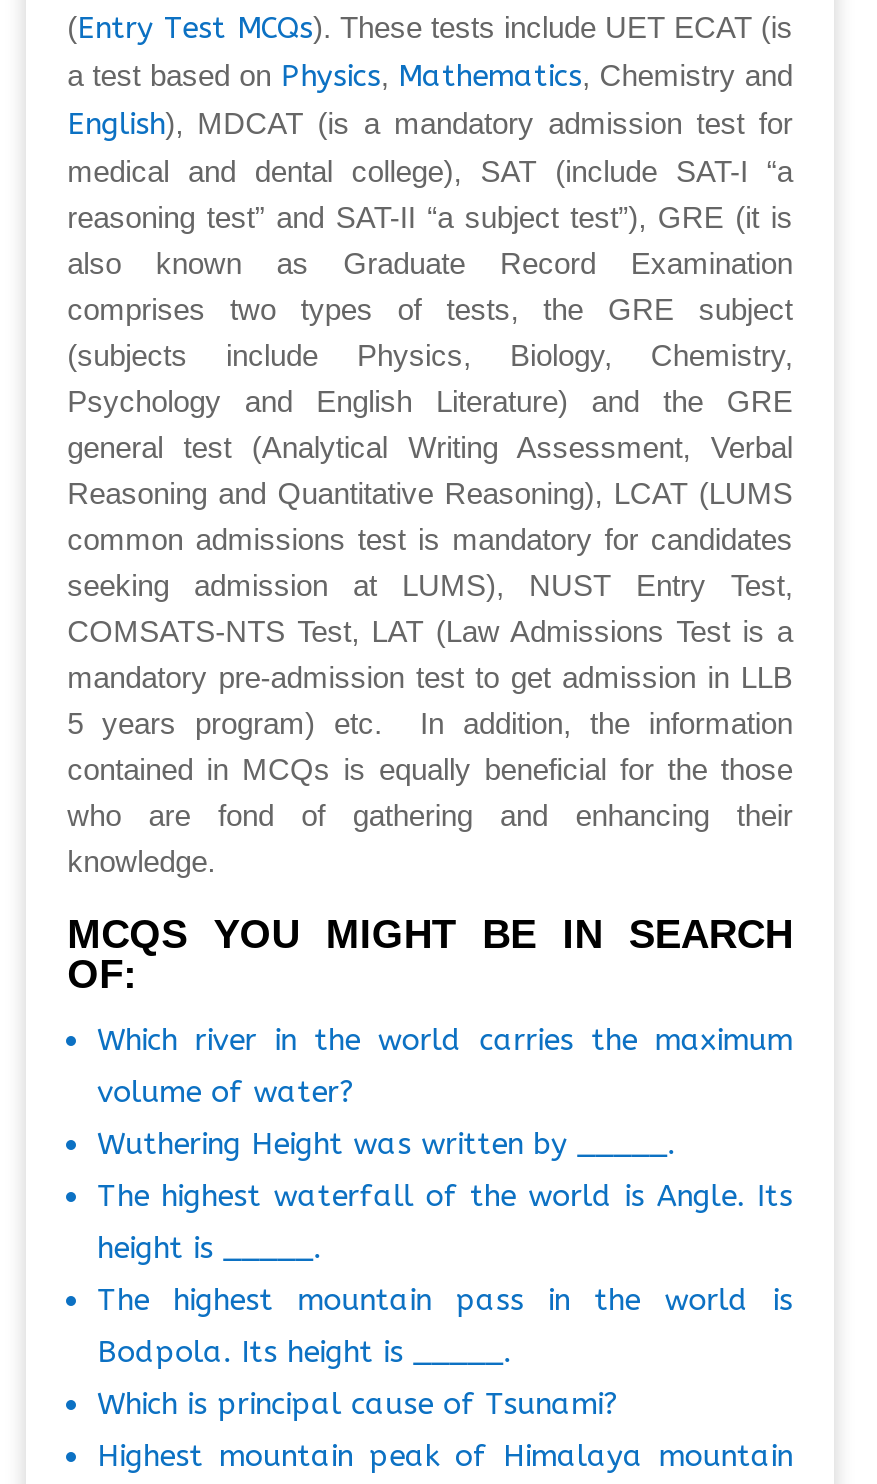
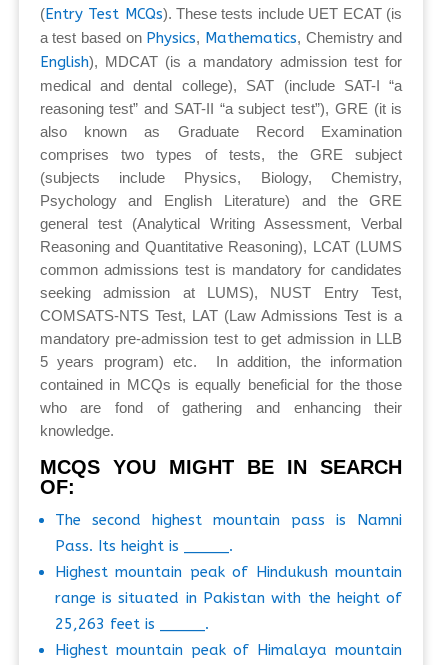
- Which river in the world carries the maximum
- volume of water?
- Wuthering Height was written by _____.
- The highest waterfall of the world is Angle. Its
- height is _____.
- The highest mountain pass in the world is
- Bodpola. Its height is _____.
- Which is principal cause of Tsunami?
+ The second highest mountain pass is Namni
+ Pass. Its height is _____.
+ Highest mountain peak of Hindukush mountain
+ range is situated in Pakistan with the height of
+ 25,263 feet is _____.
